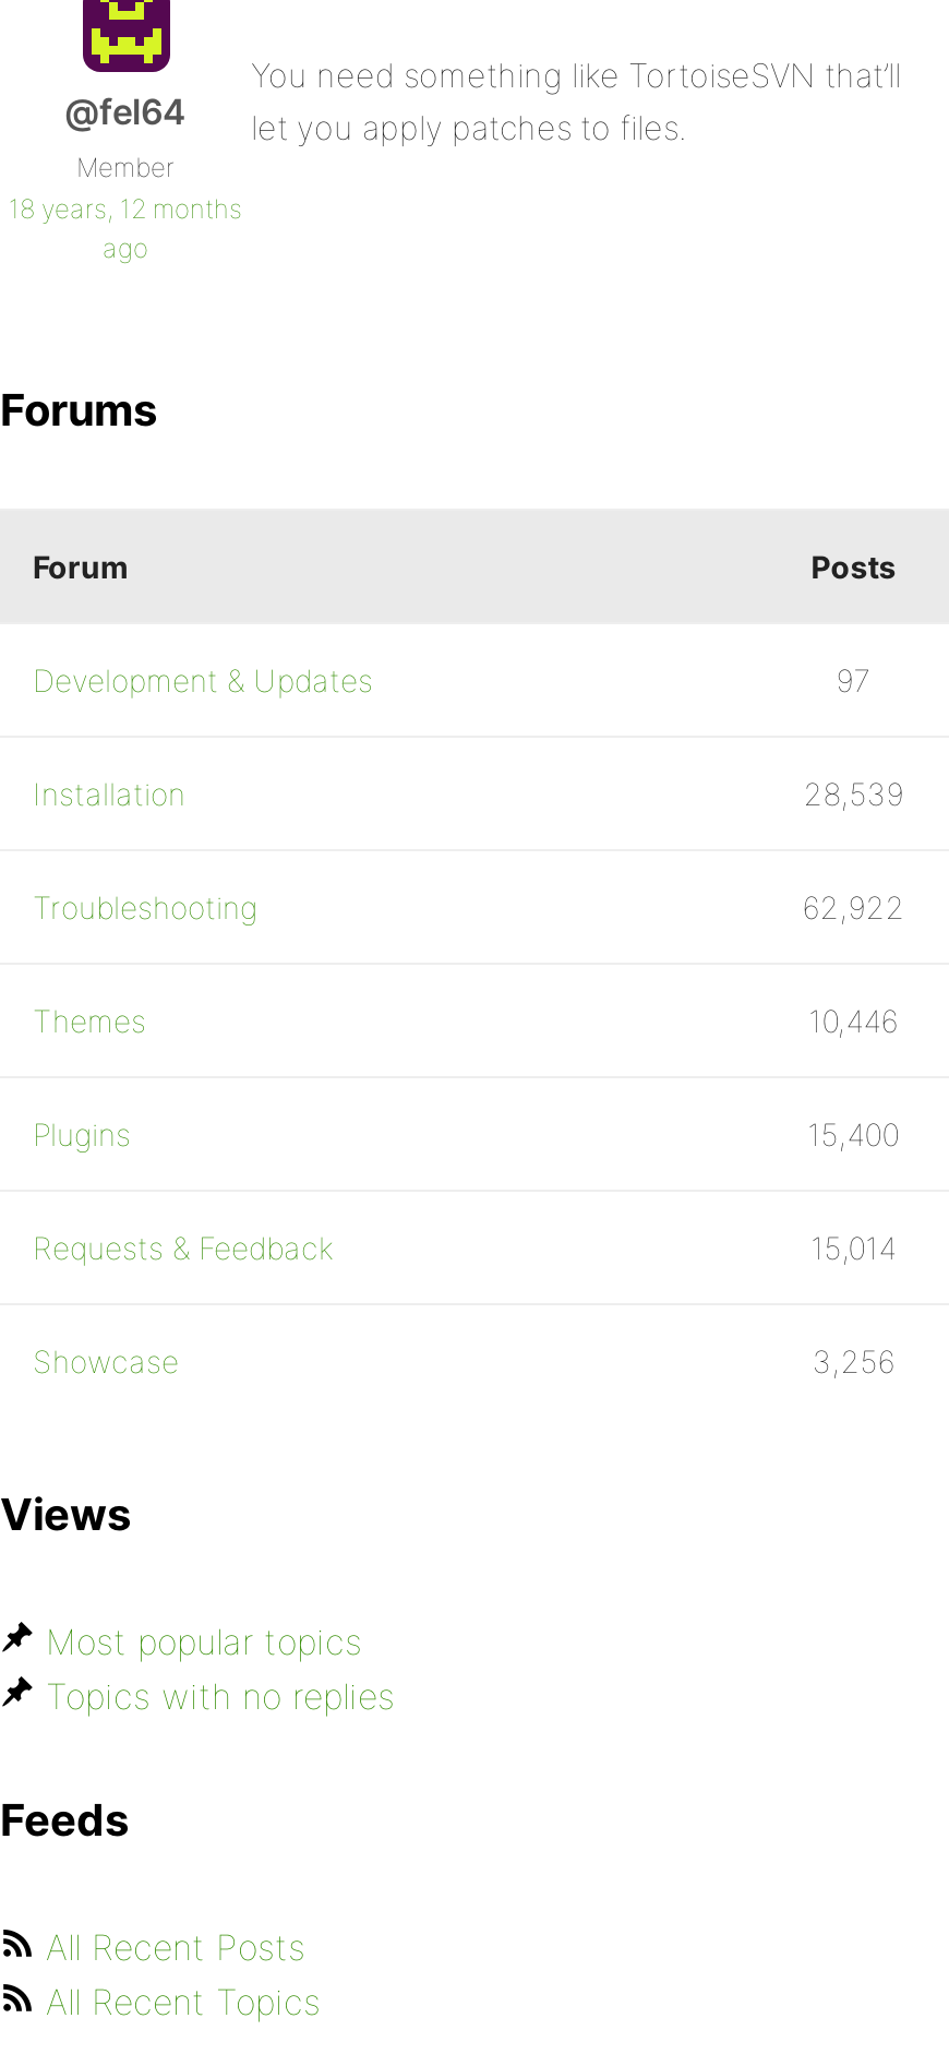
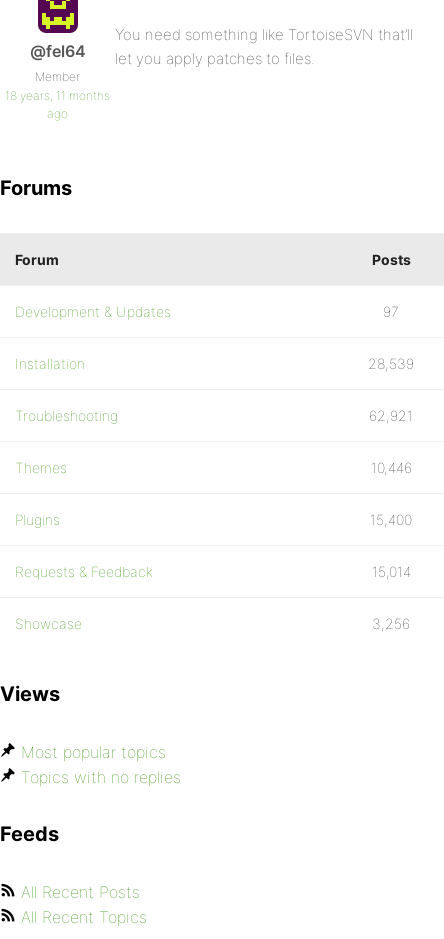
- 18 years, 12 months
+ 18 years, 11 months

- 62,922
+ 62,921
